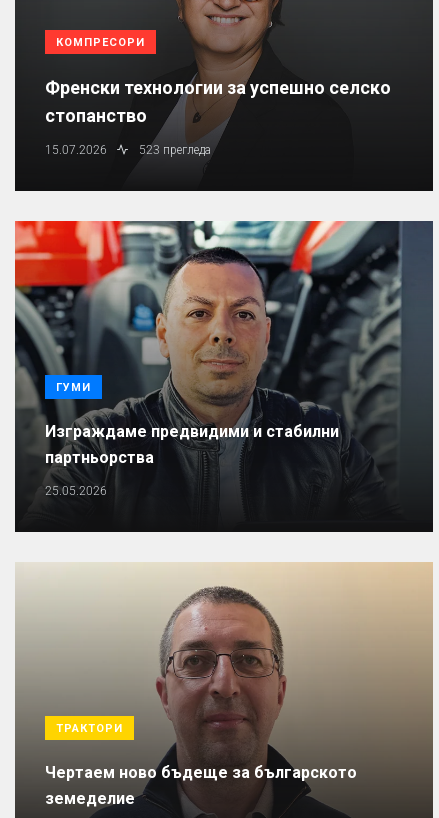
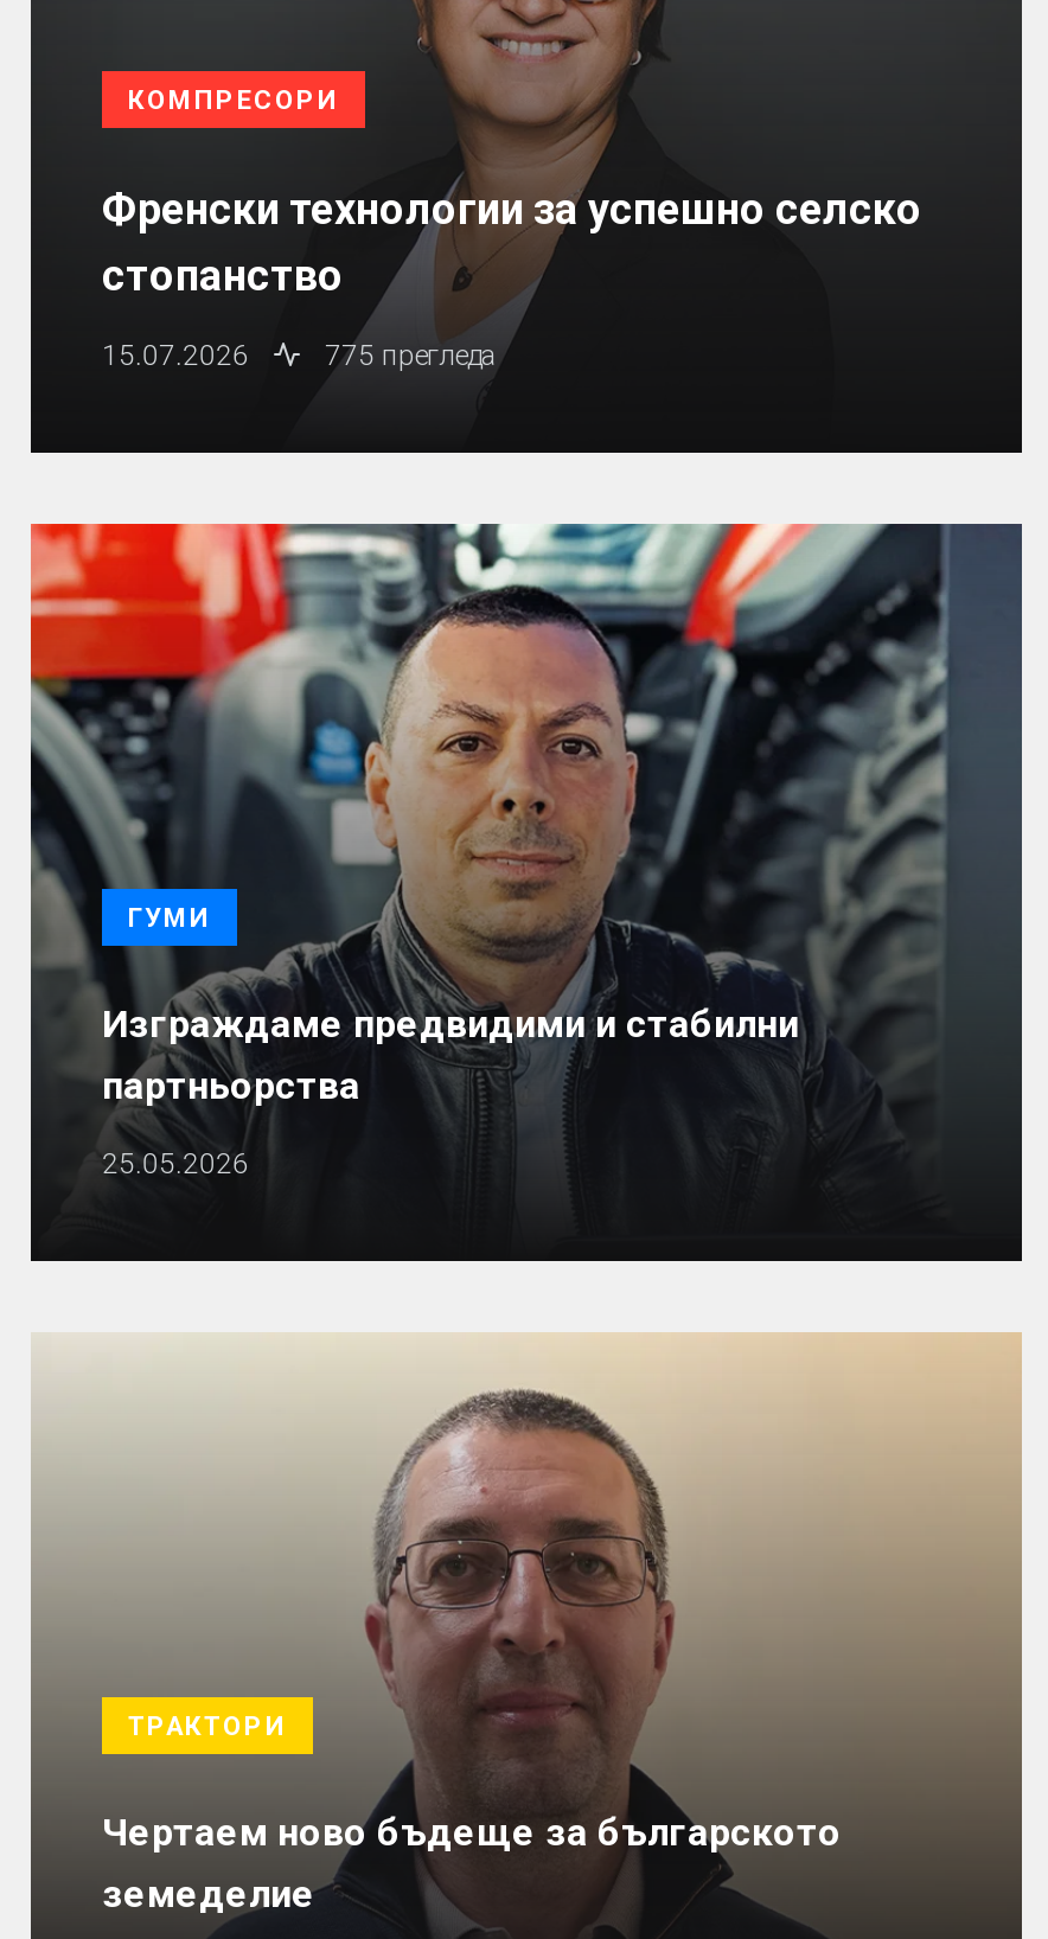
- 523 прегледа
+ 775 прегледа
